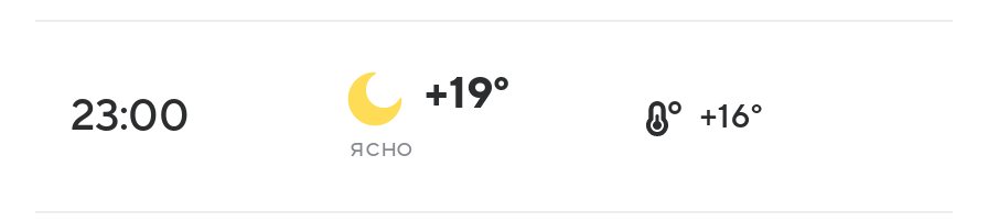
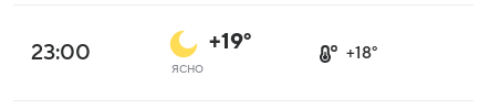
- +16°
+ +18°
